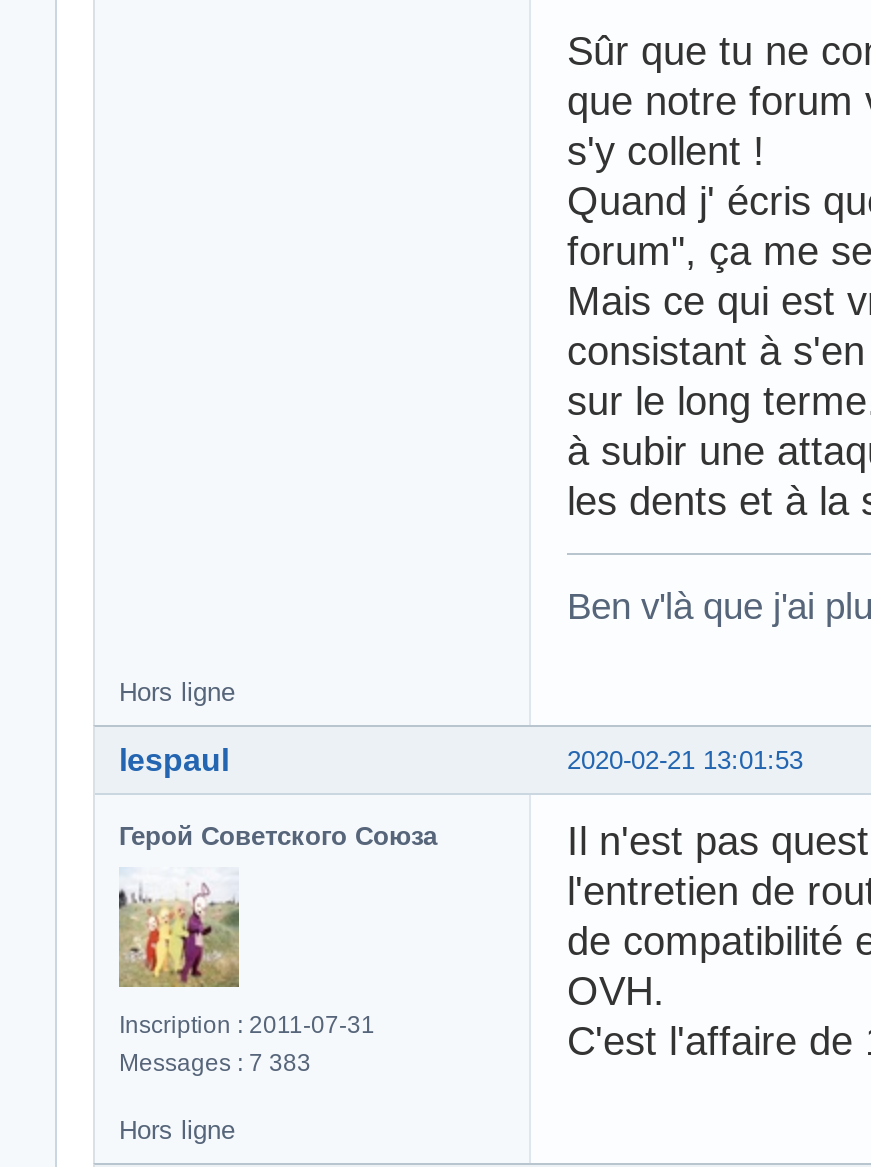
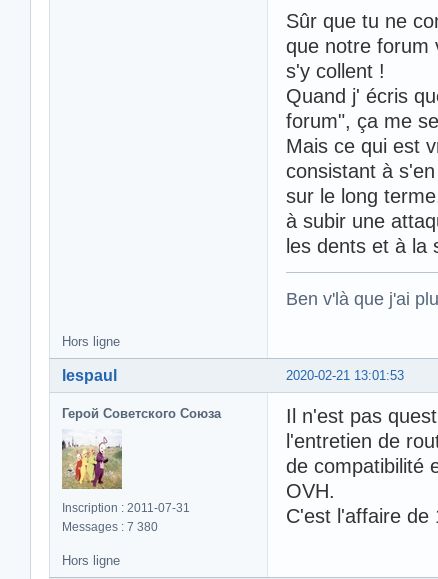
- Messages : 7 383
+ Messages : 7 380
